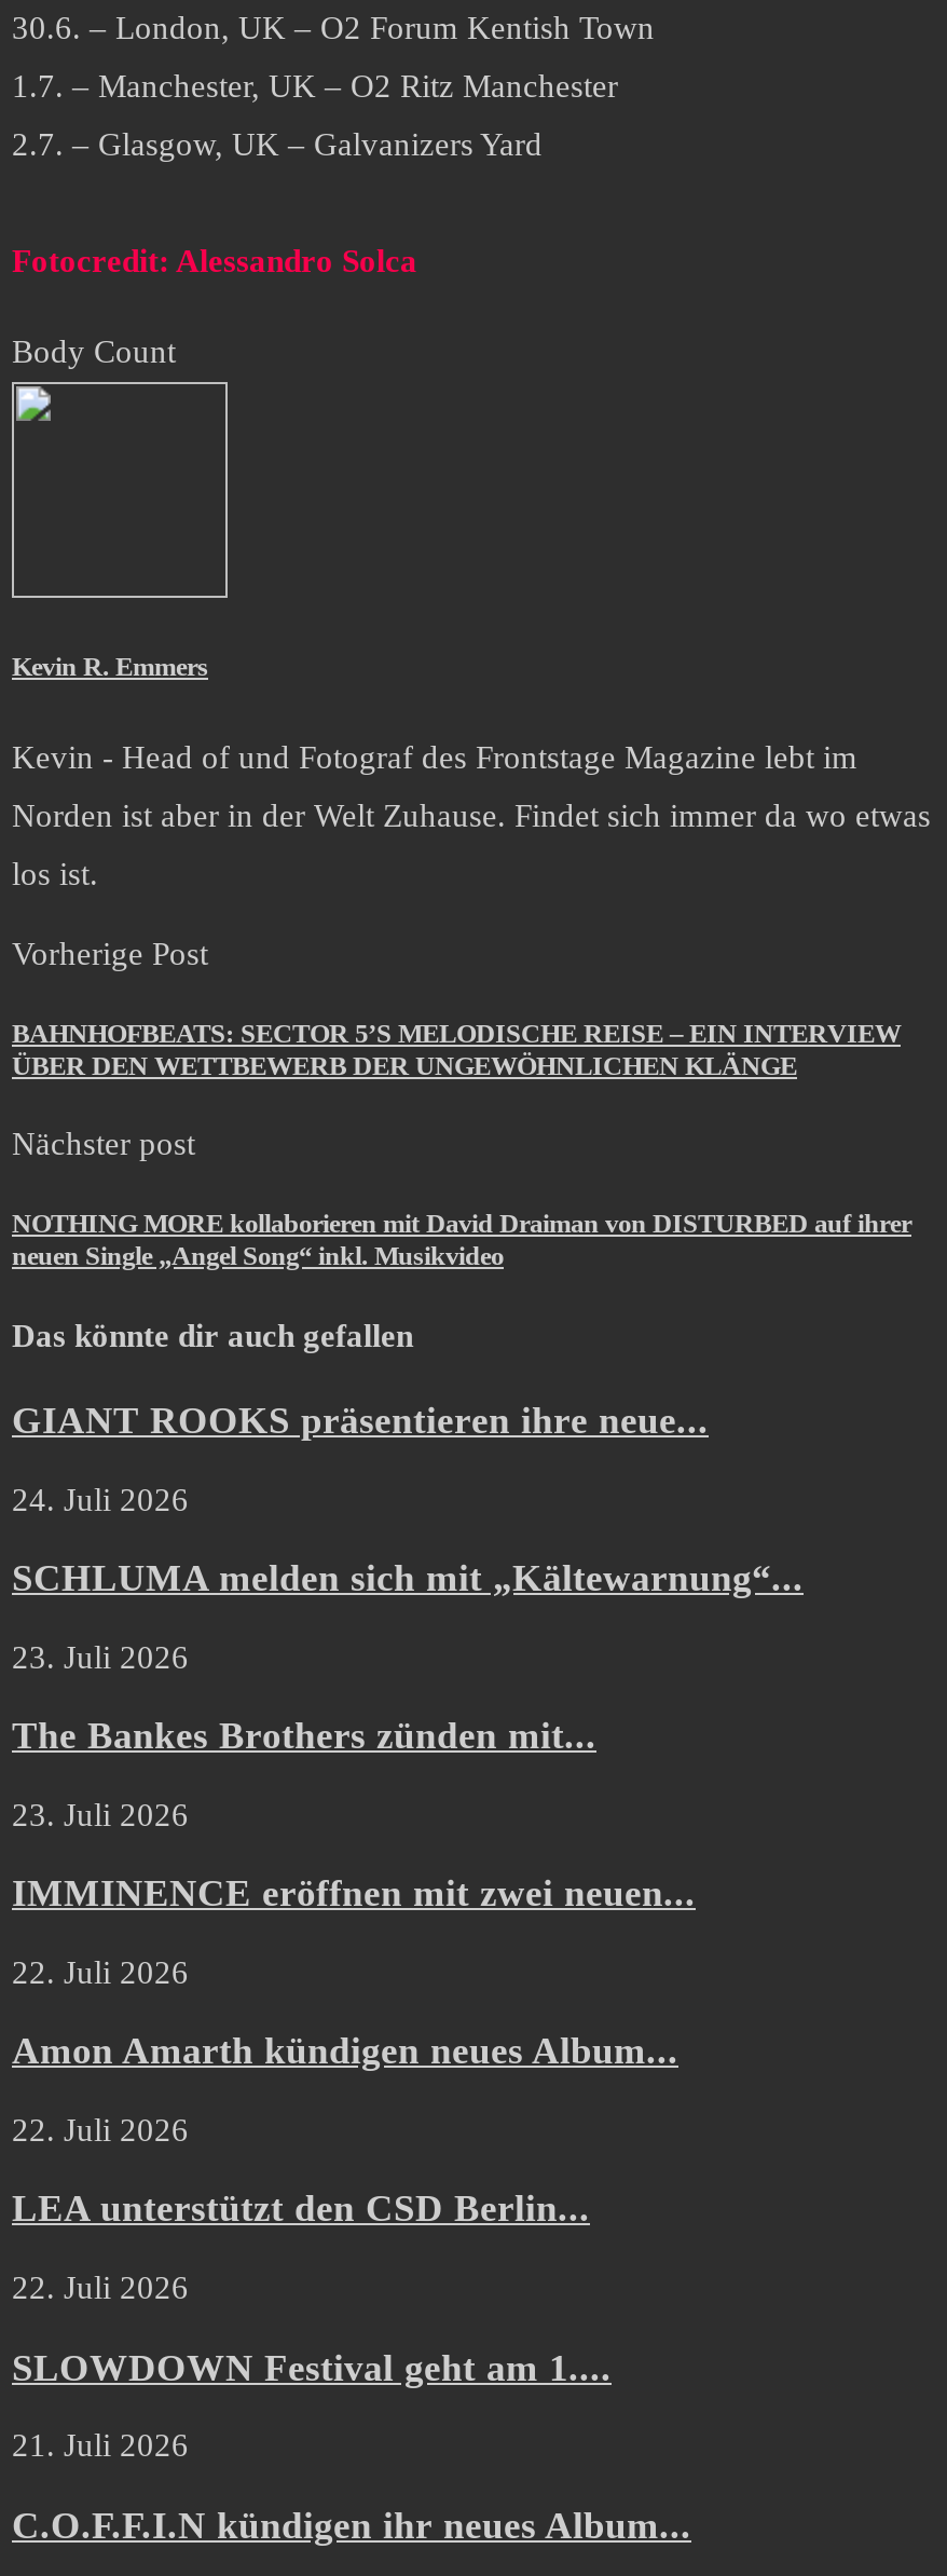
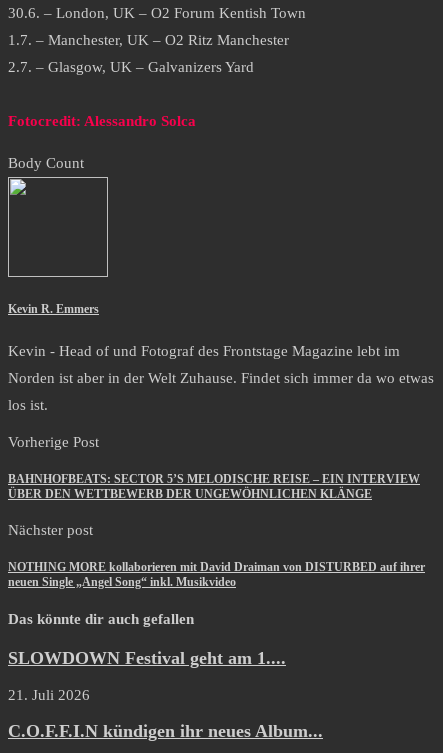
- GIANT ROOKS präsentieren ihre neue...
- 24. Juli 2026
- SCHLUMA melden sich mit „Kältewarnung“...
- 23. Juli 2026
- The Bankes Brothers zünden mit...
- 23. Juli 2026
- IMMINENCE eröffnen mit zwei neuen...
- 22. Juli 2026
- Amon Amarth kündigen neues Album...
- 22. Juli 2026
- LEA unterstützt den CSD Berlin...
- 22. Juli 2026
